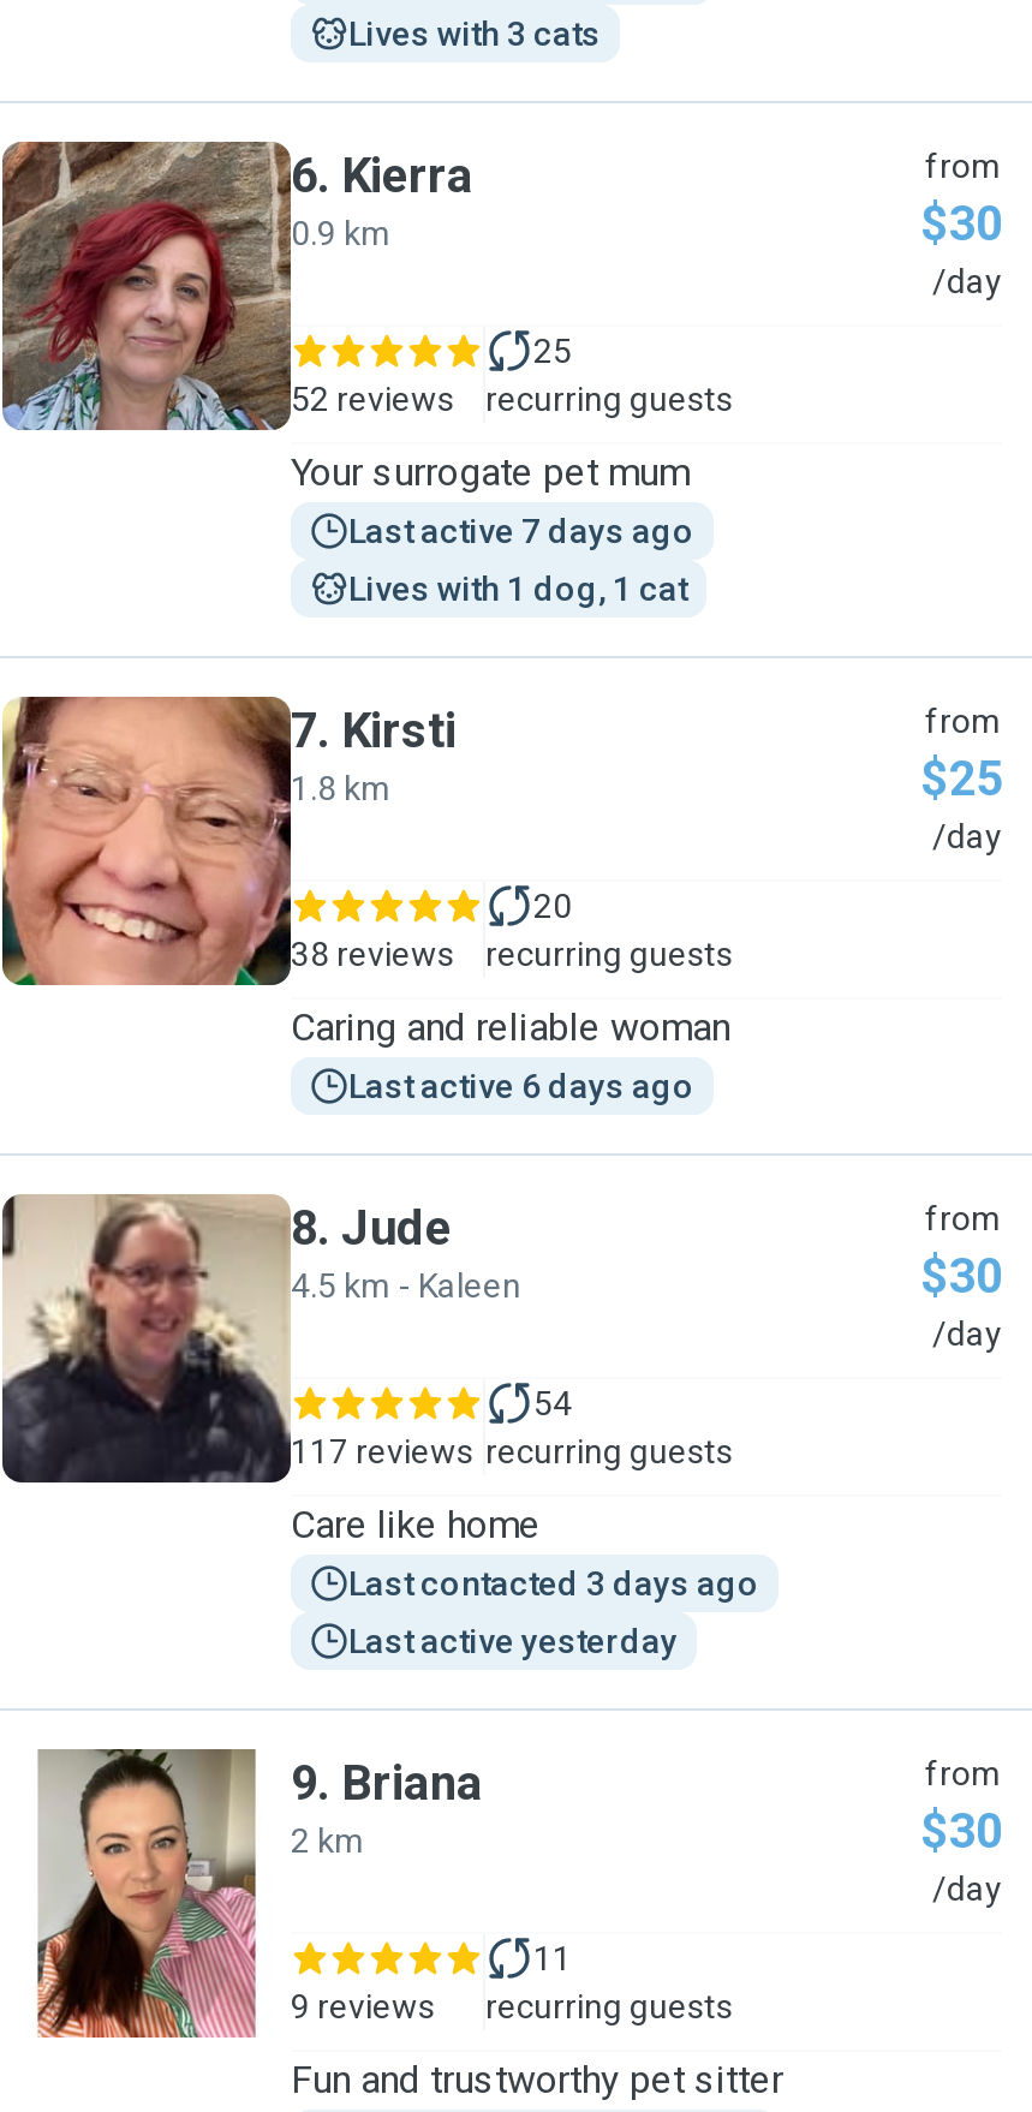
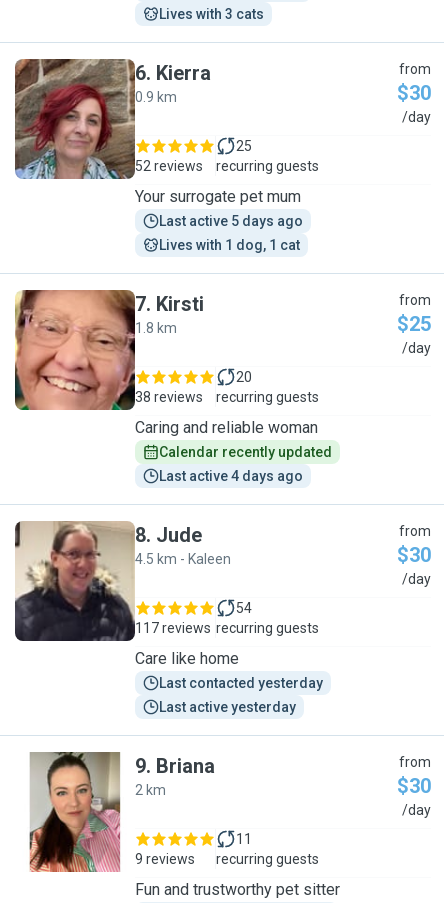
- Last active 7 days ago
+ Last active 5 days ago

- Last active 6 days ago
+ Calendar recently updated
+ Last active 4 days ago

- Last contacted 3 days ago
+ Last contacted yesterday
